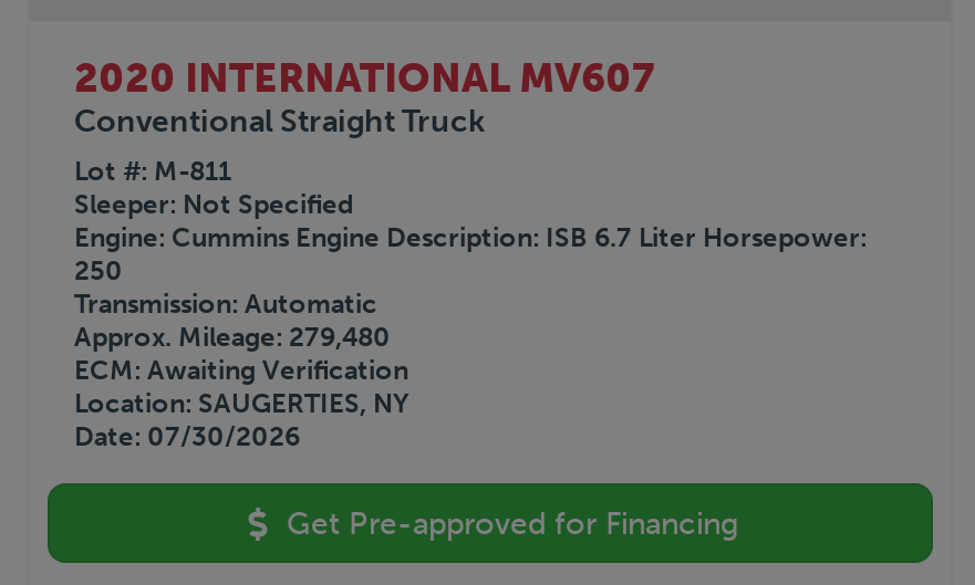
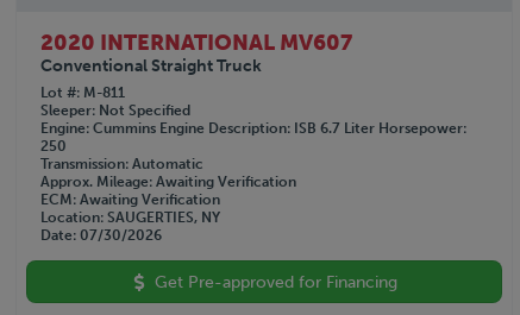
- Approx. Mileage 279,480
+ Approx. Mileage Awaiting Verification
